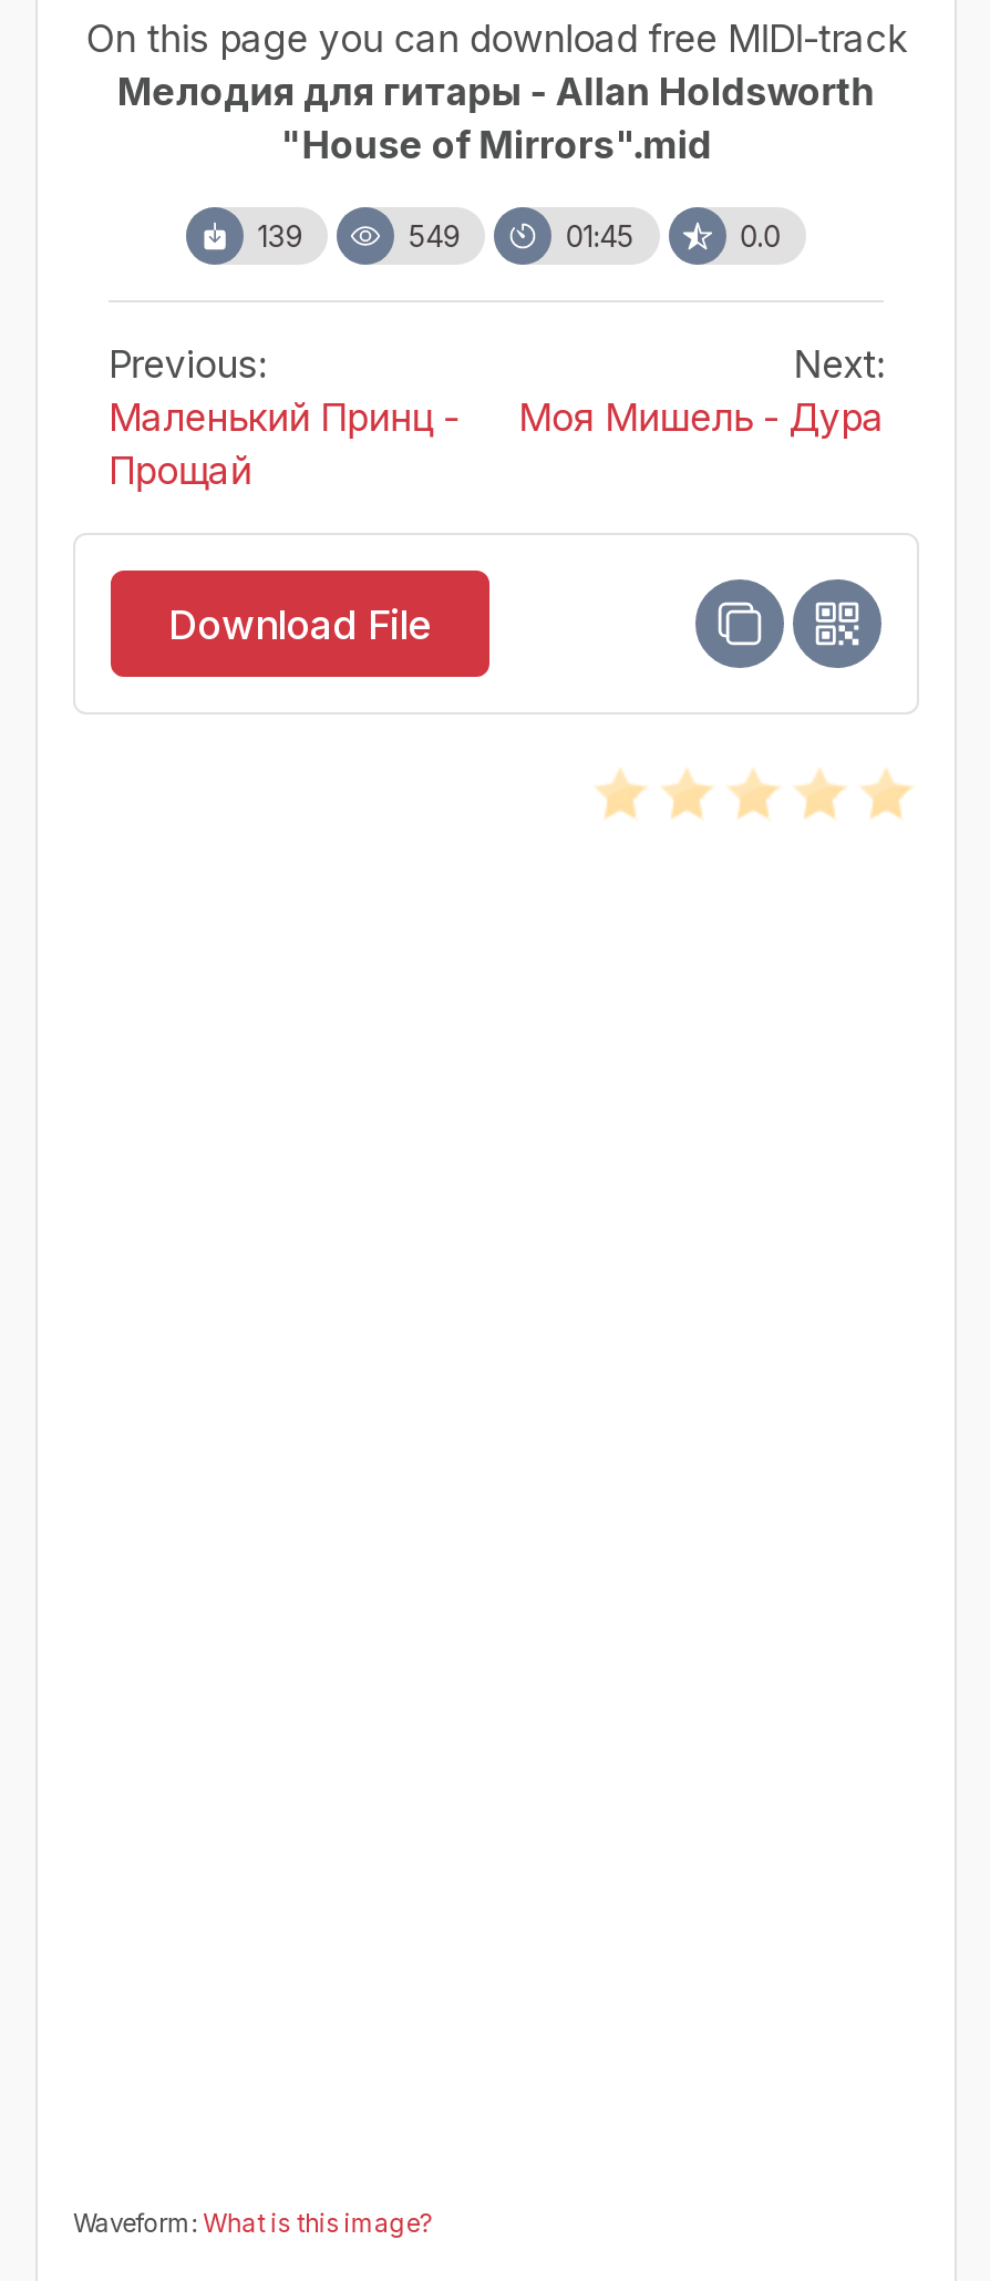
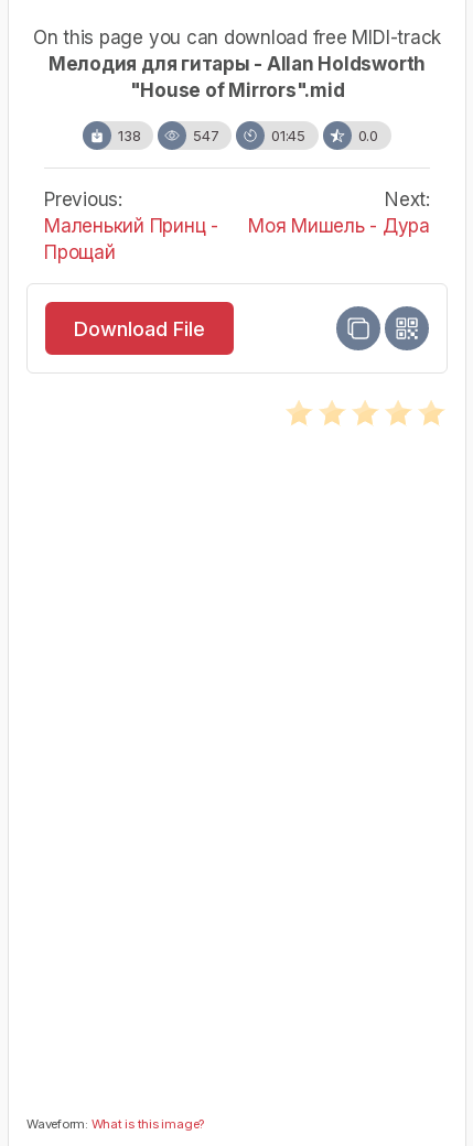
- 139
+ 138

- 549
+ 547
